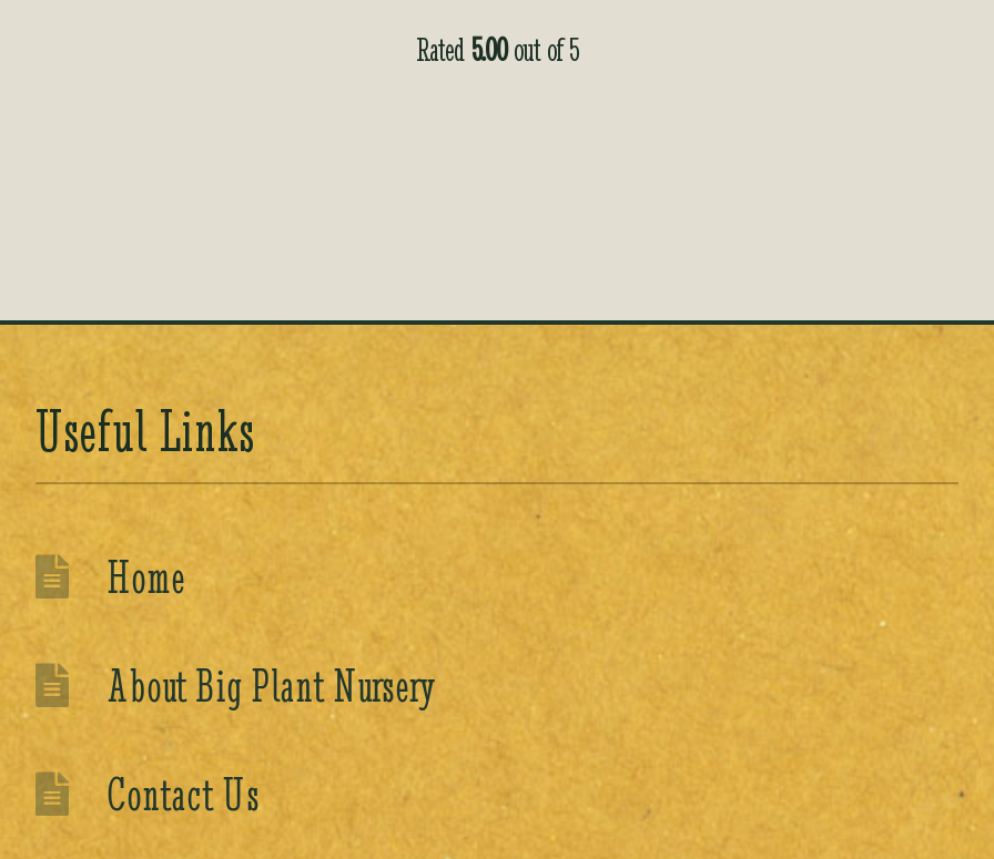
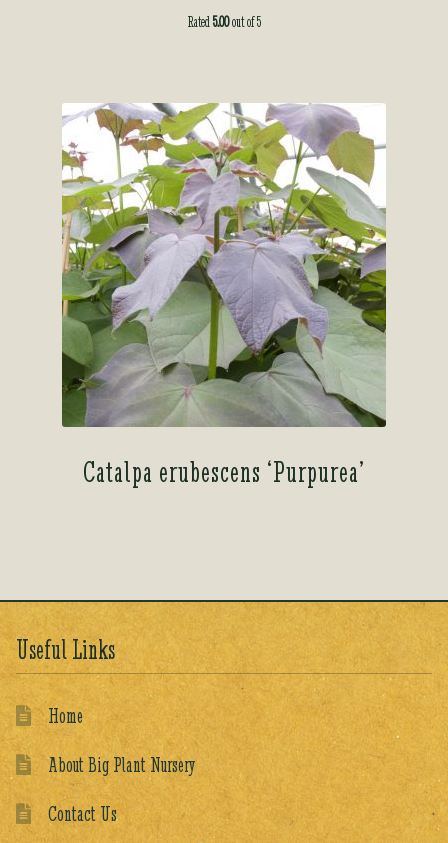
+ [image]
+ Catalpa erubescens ‘Purpurea’
